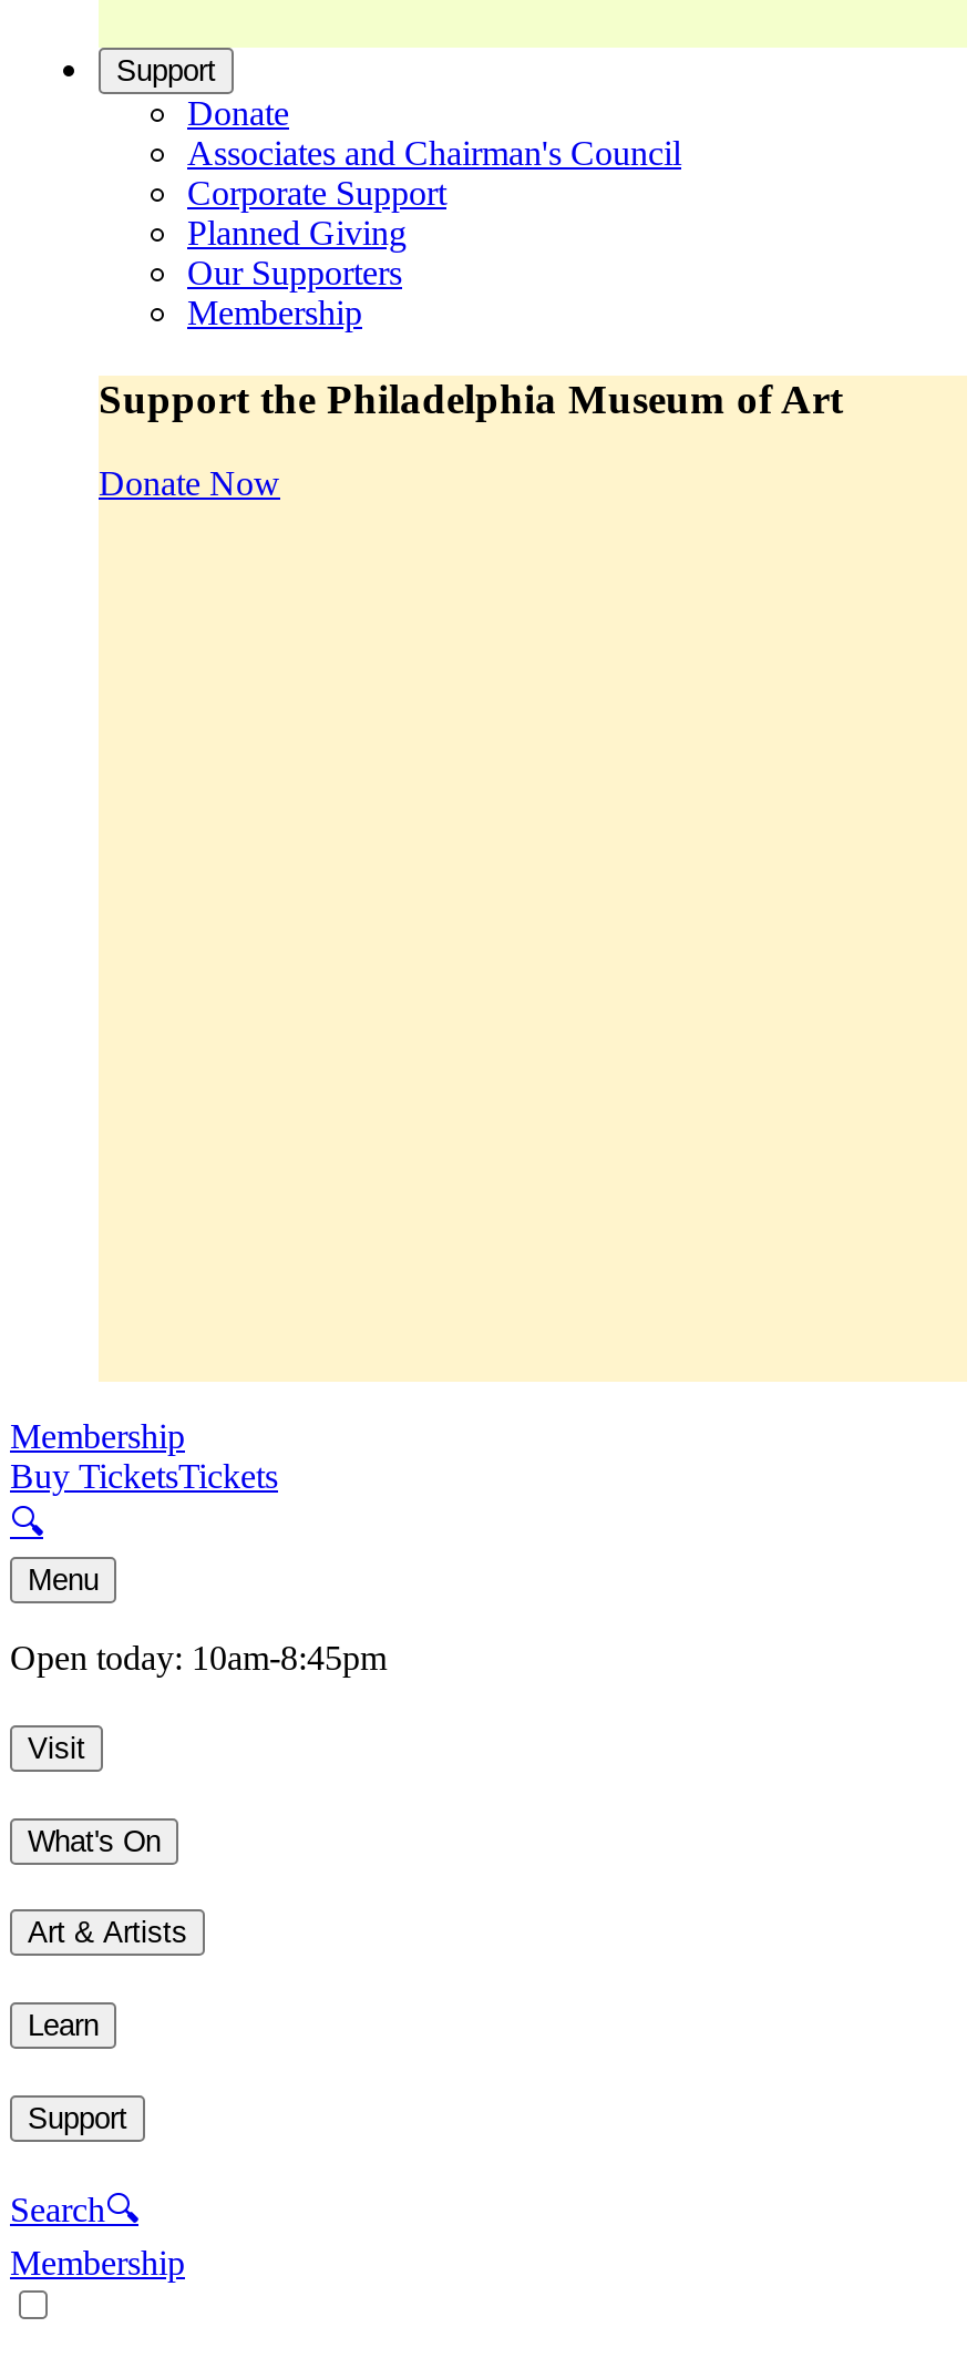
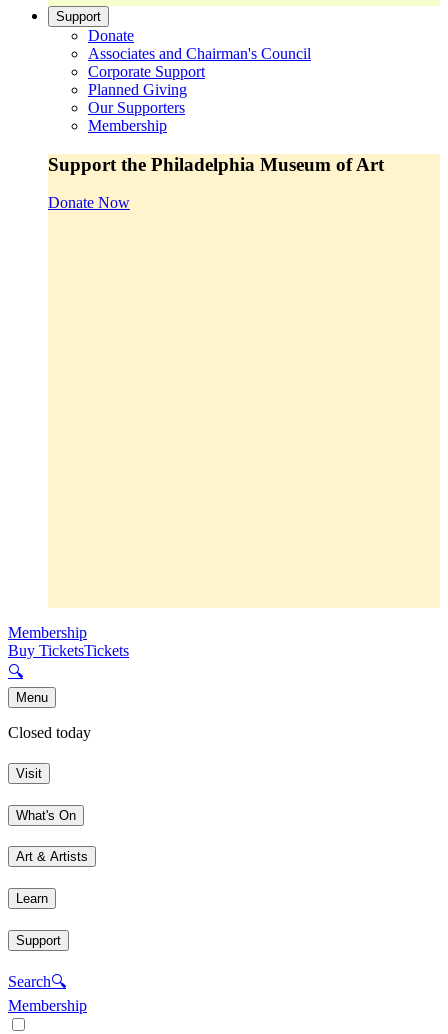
- Open today: 10am-8:45pm
+ Closed today
